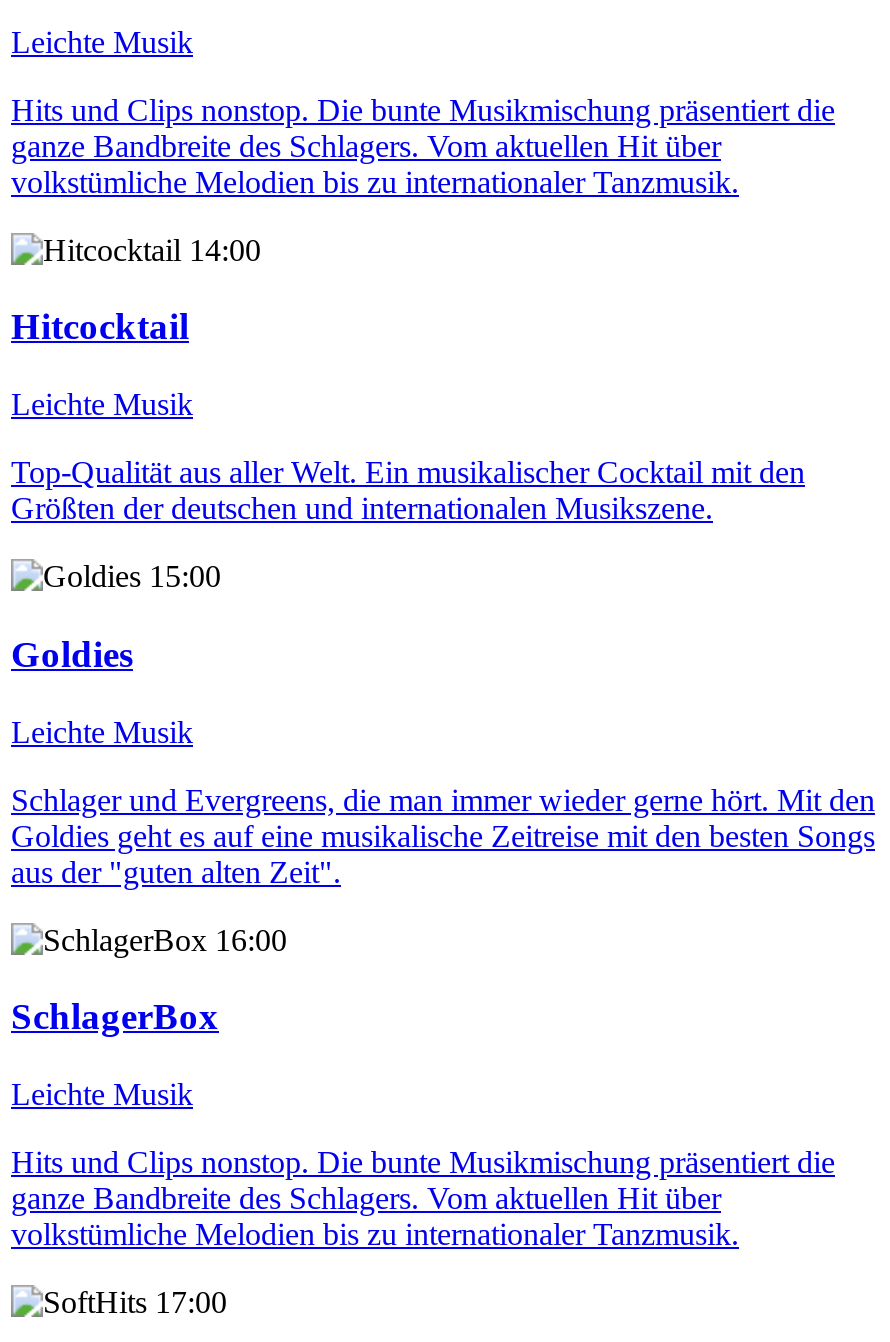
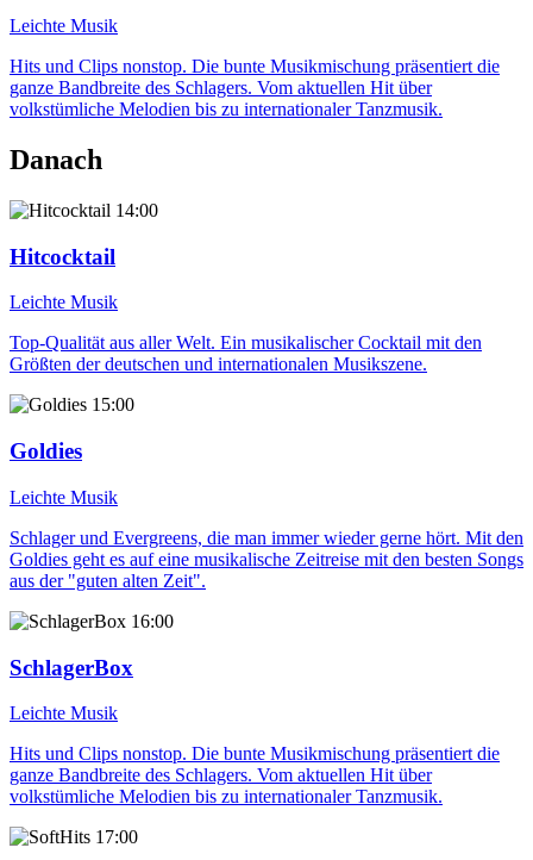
+ Danach
